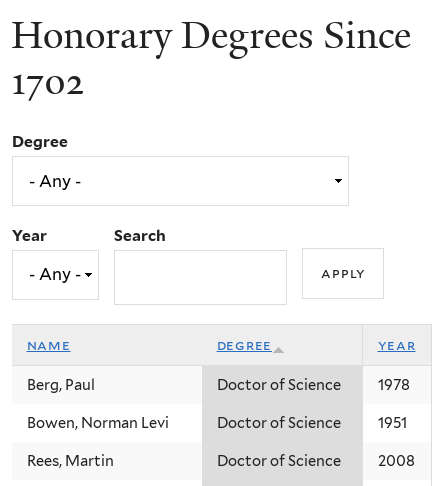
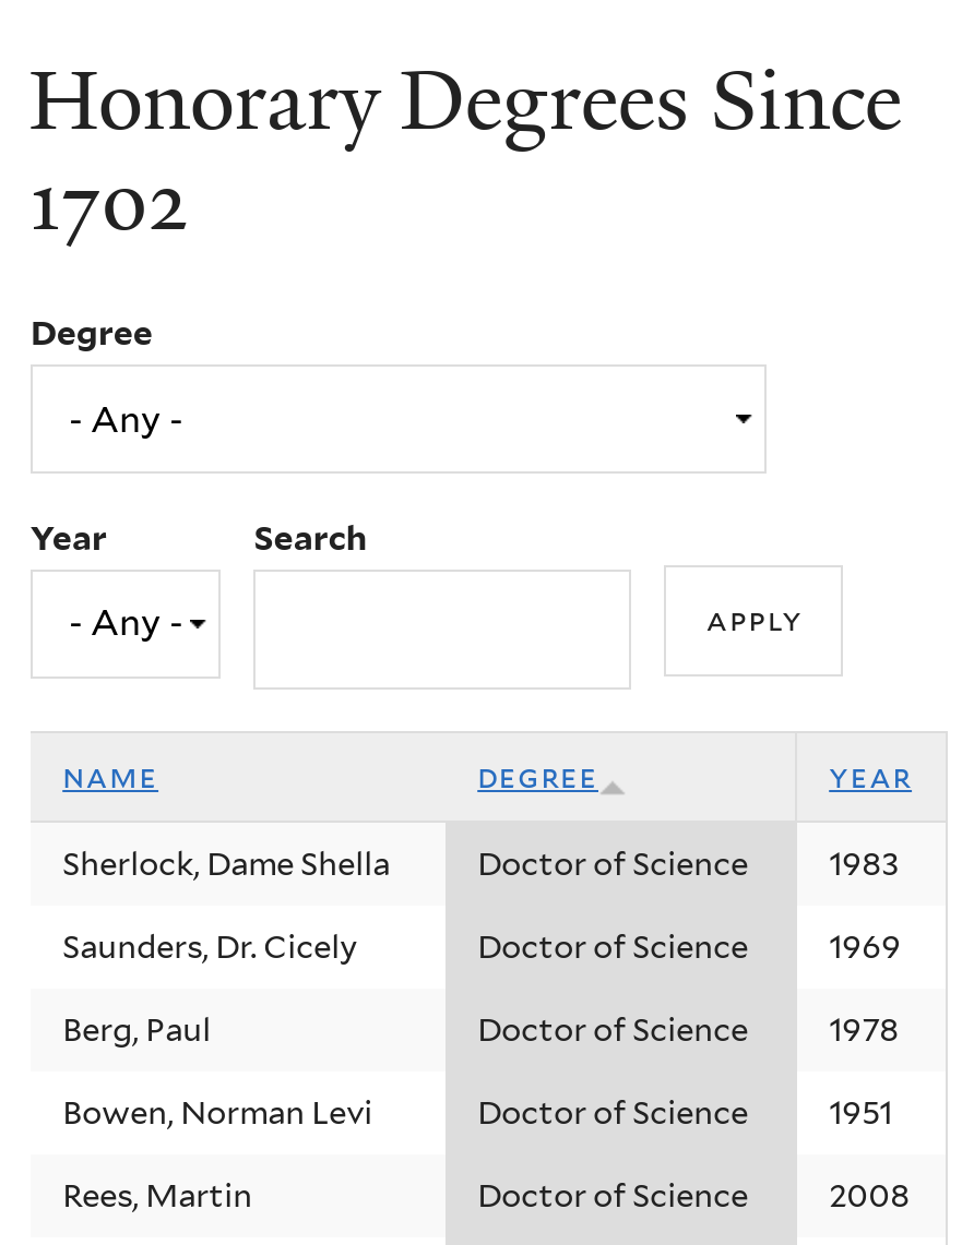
+ Sherlock, Dame Shella
+ Doctor of Science
+ 1983
+ Saunders, Dr. Cicely
+ Doctor of Science
+ 1969
